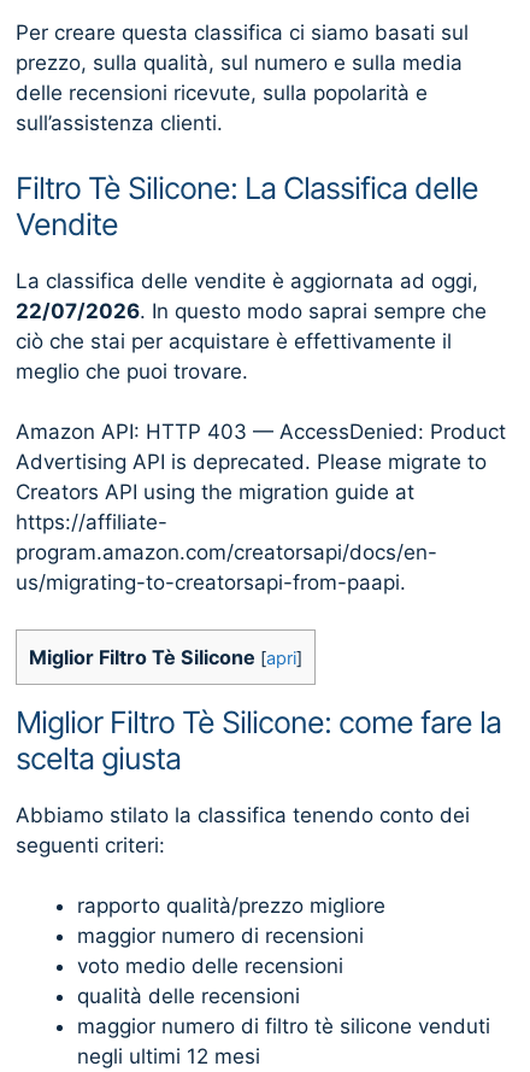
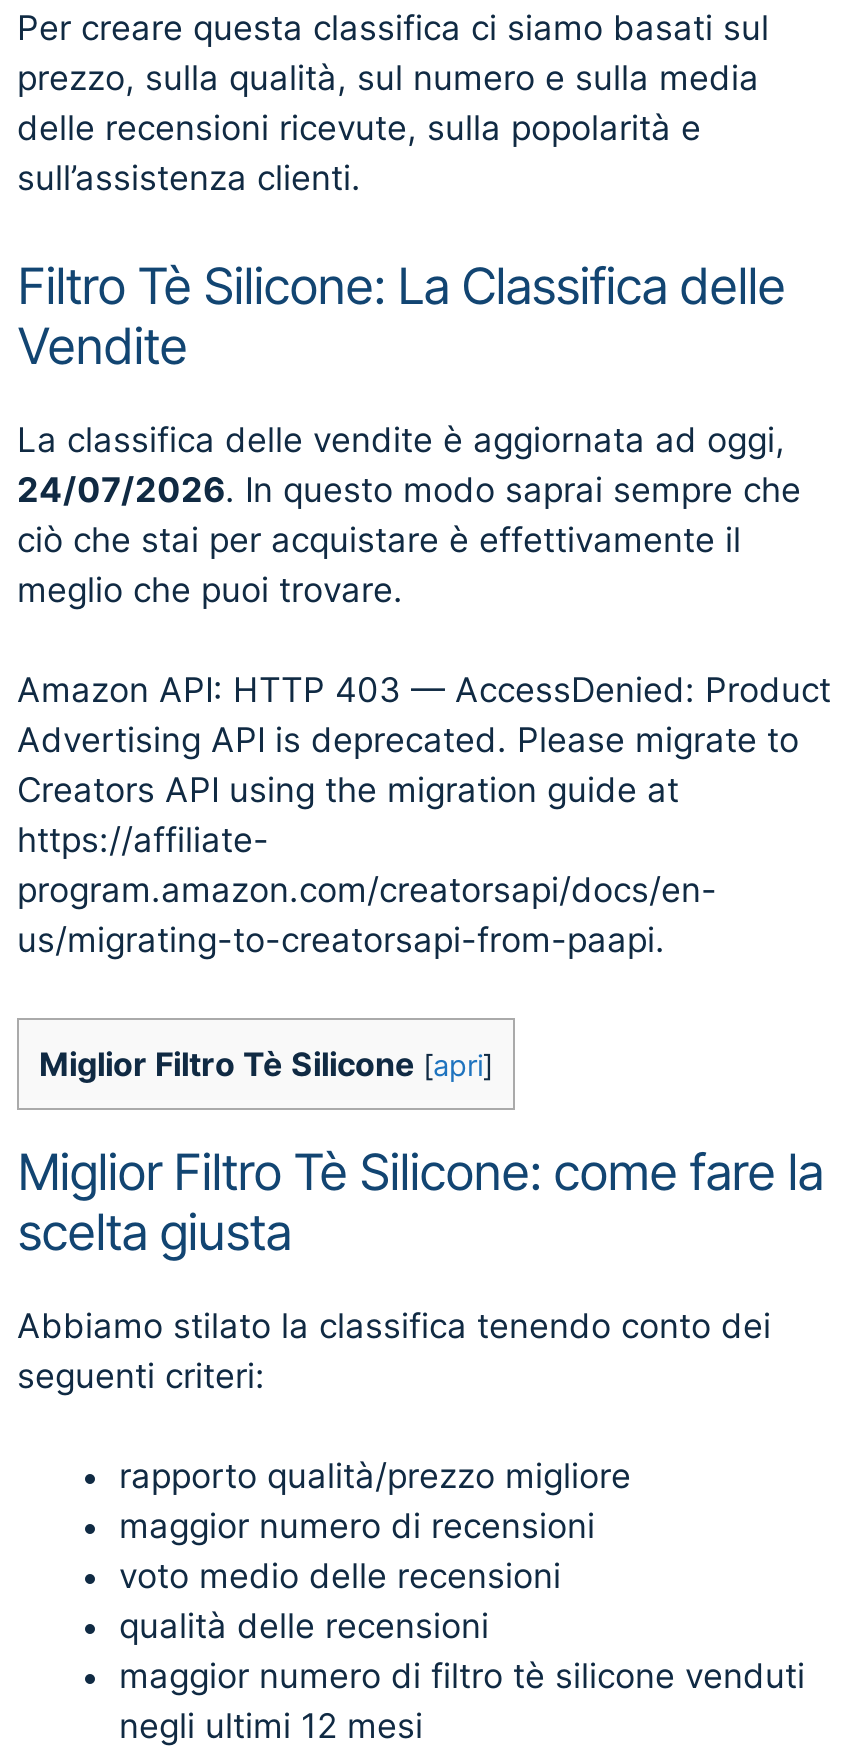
- 22/07/2026. In questo modo saprai sempre che
+ 24/07/2026. In questo modo saprai sempre che
